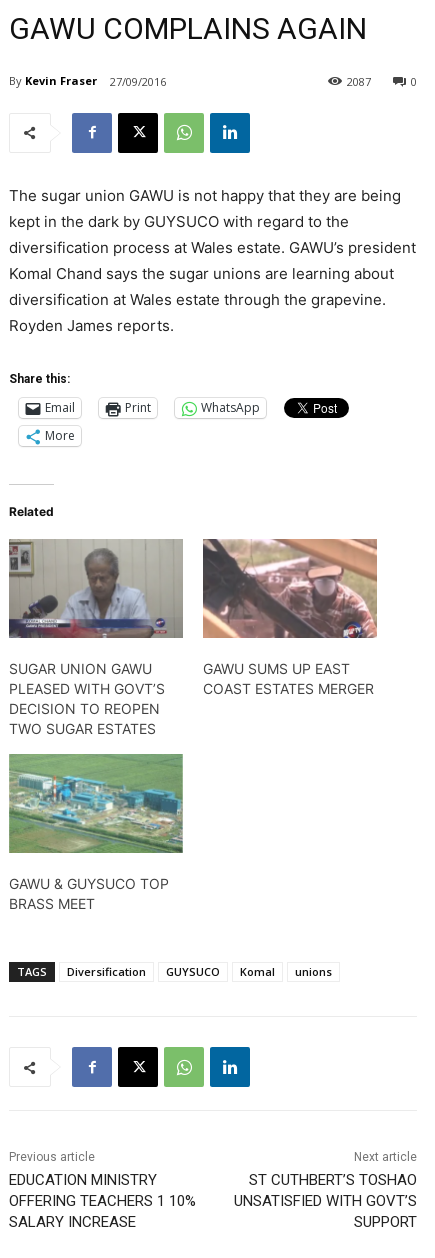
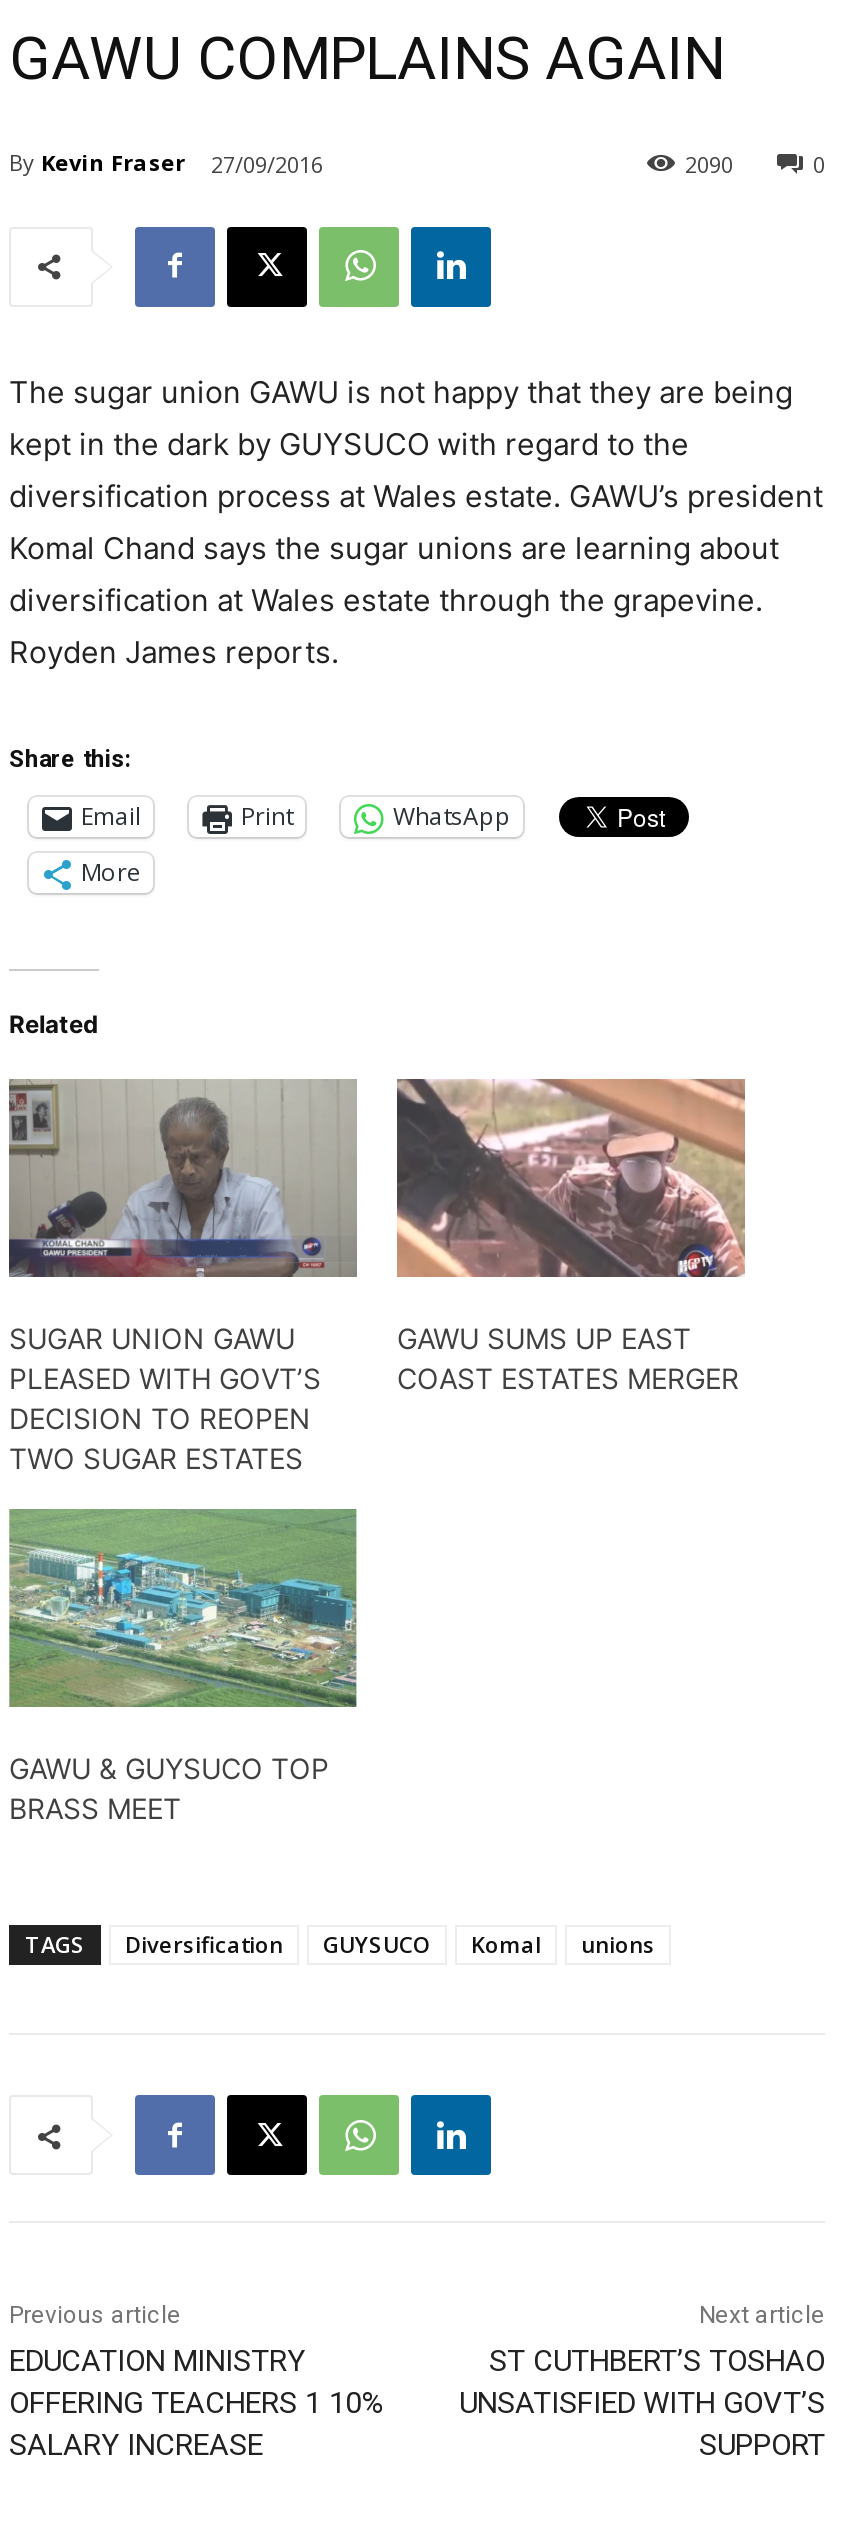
- 2087
+ 2090
